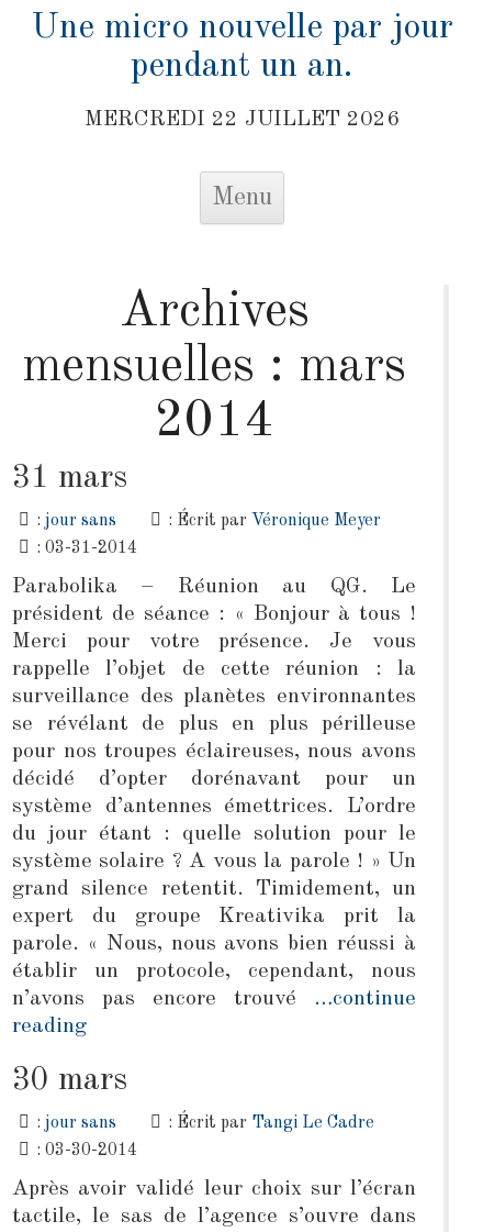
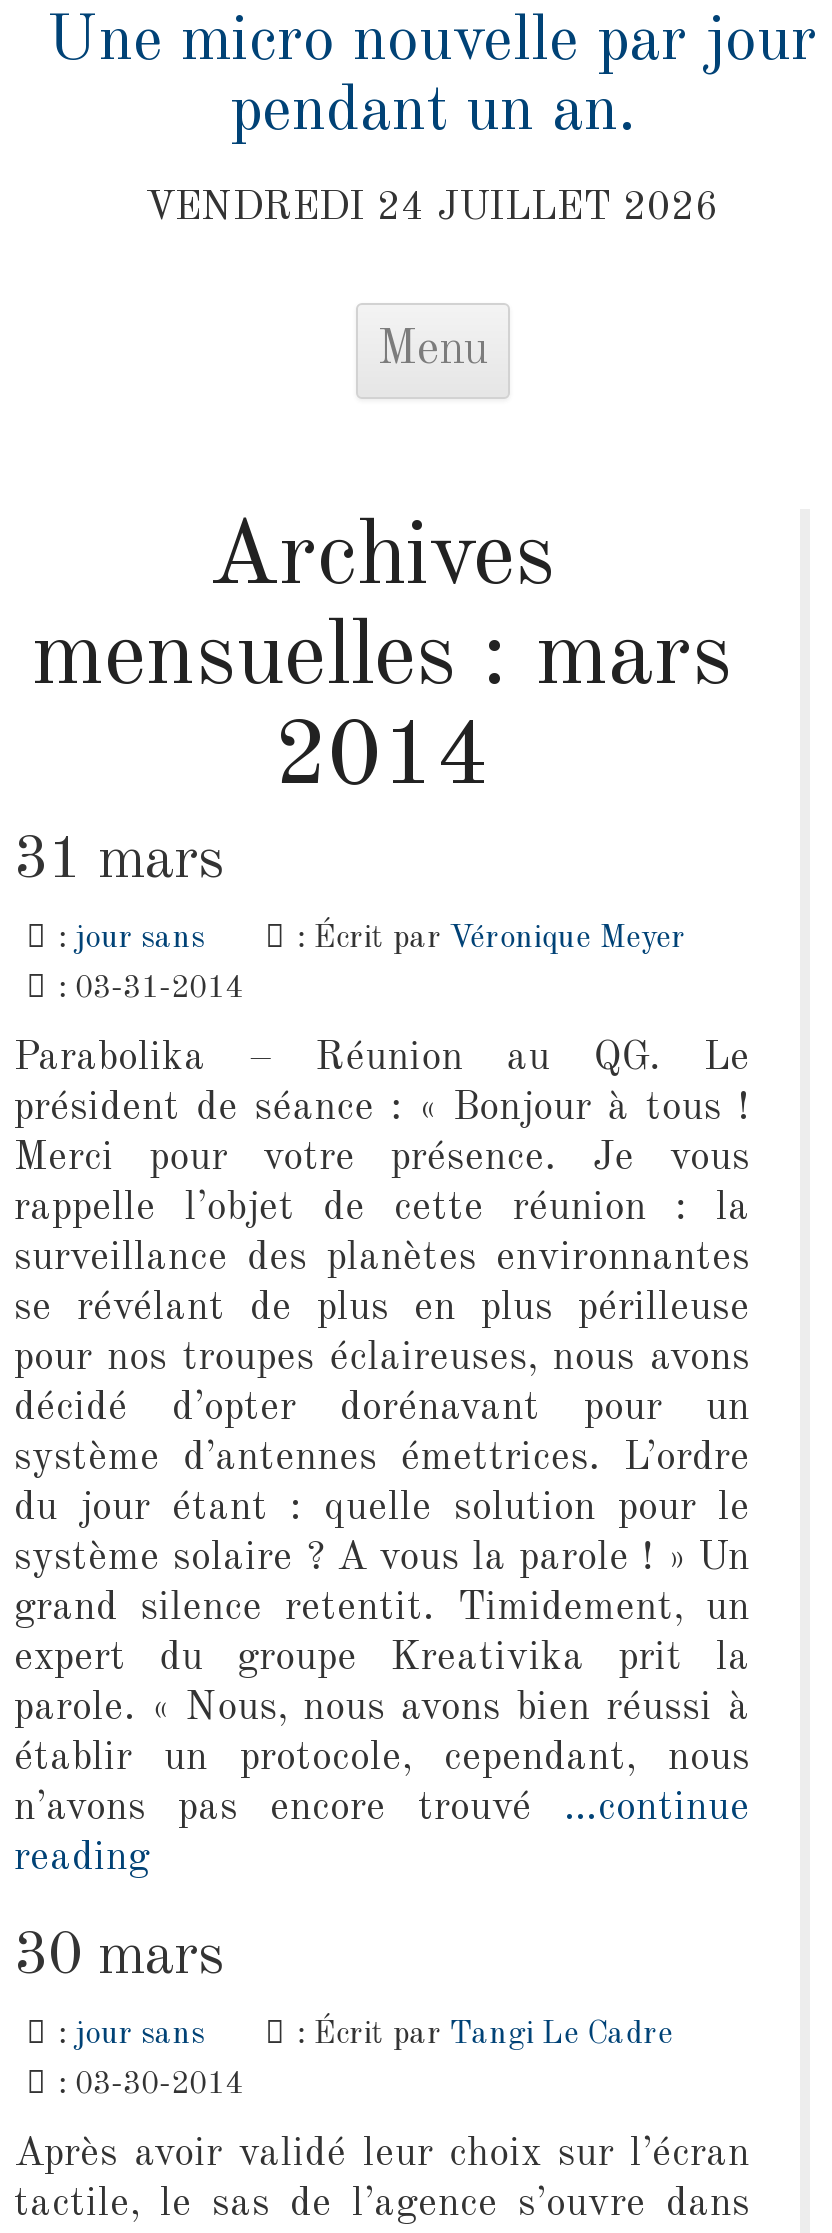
- MERCREDI 22 JUILLET 2026
+ VENDREDI 24 JUILLET 2026
